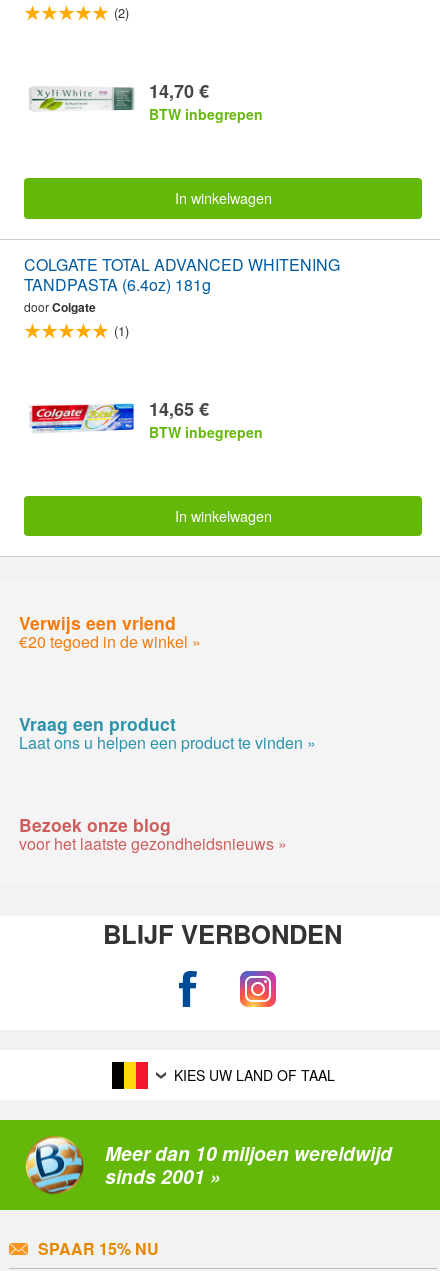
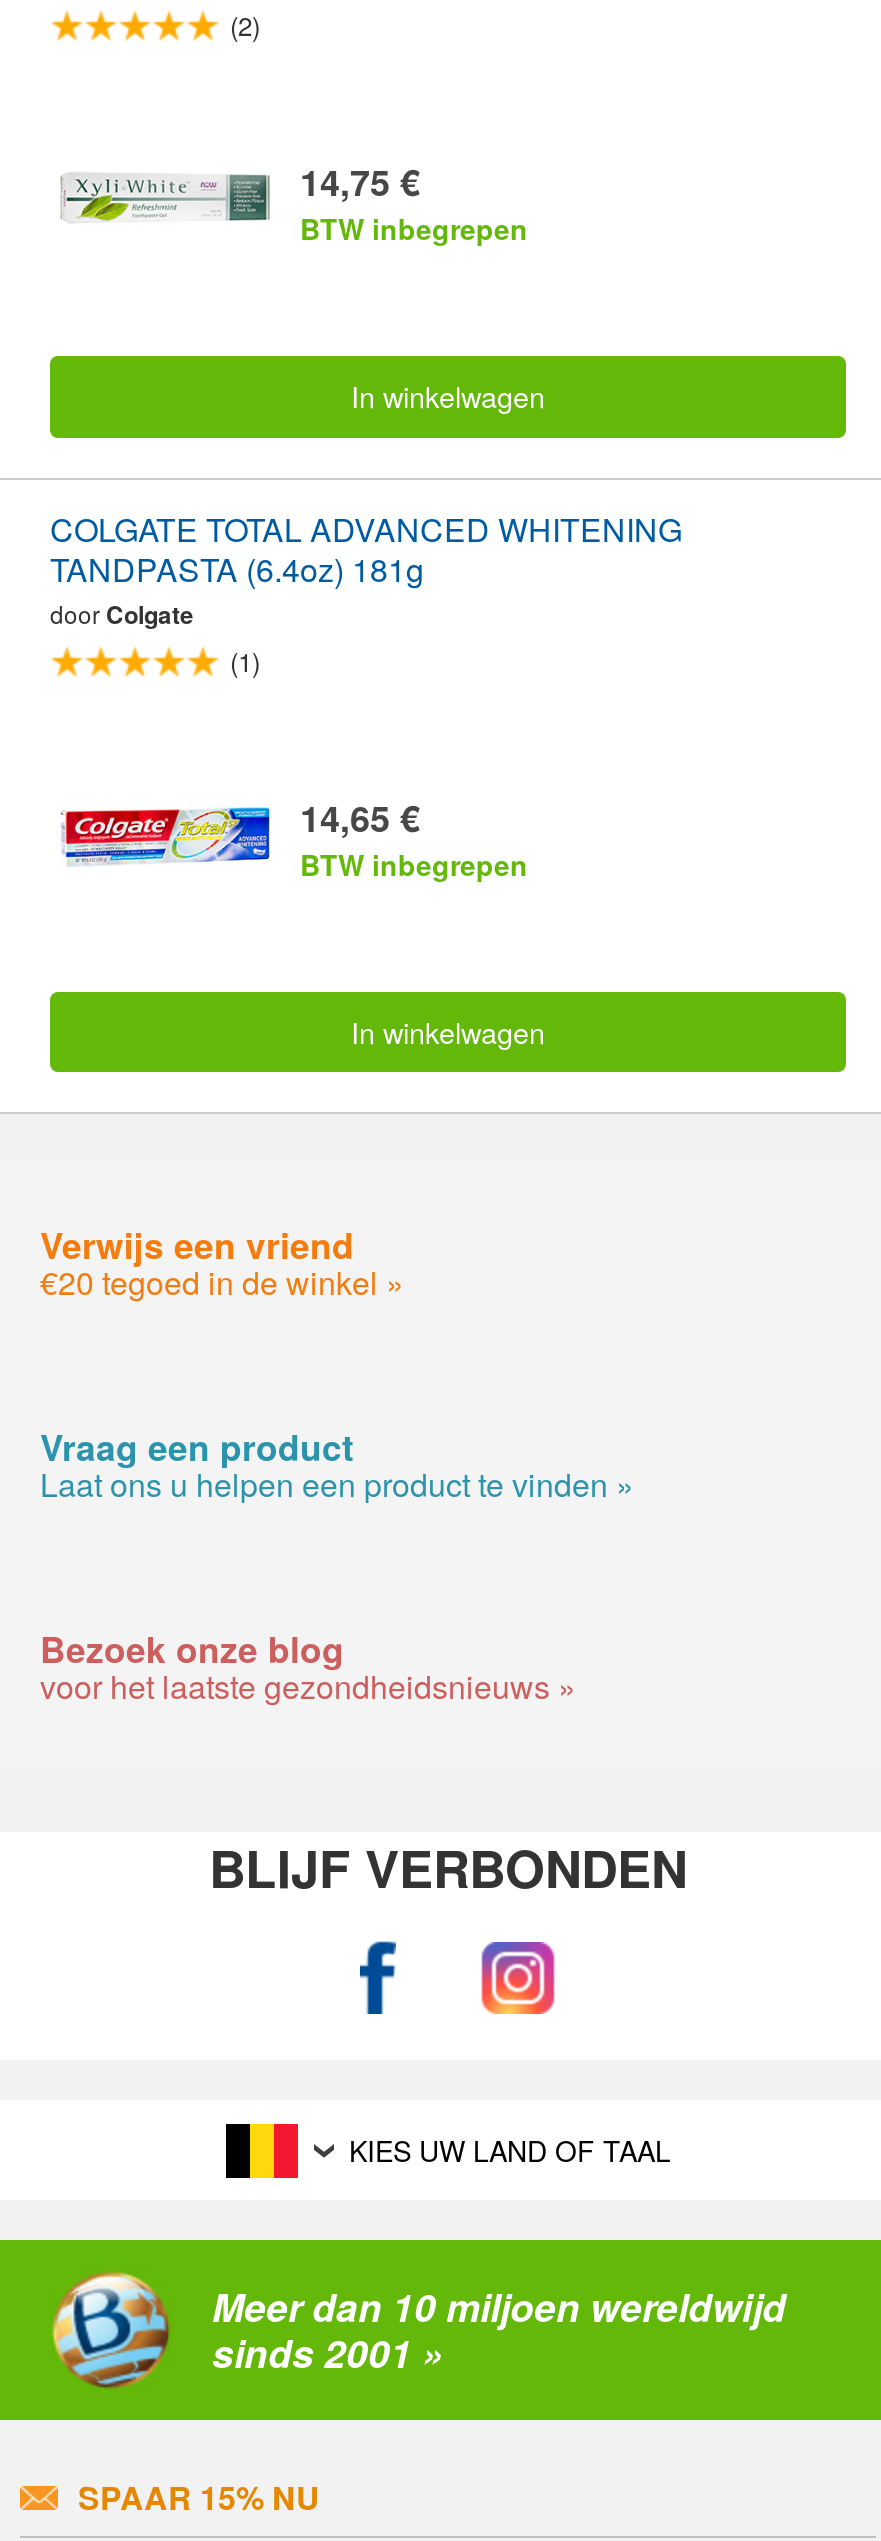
- 14,70 €
+ 14,75 €
